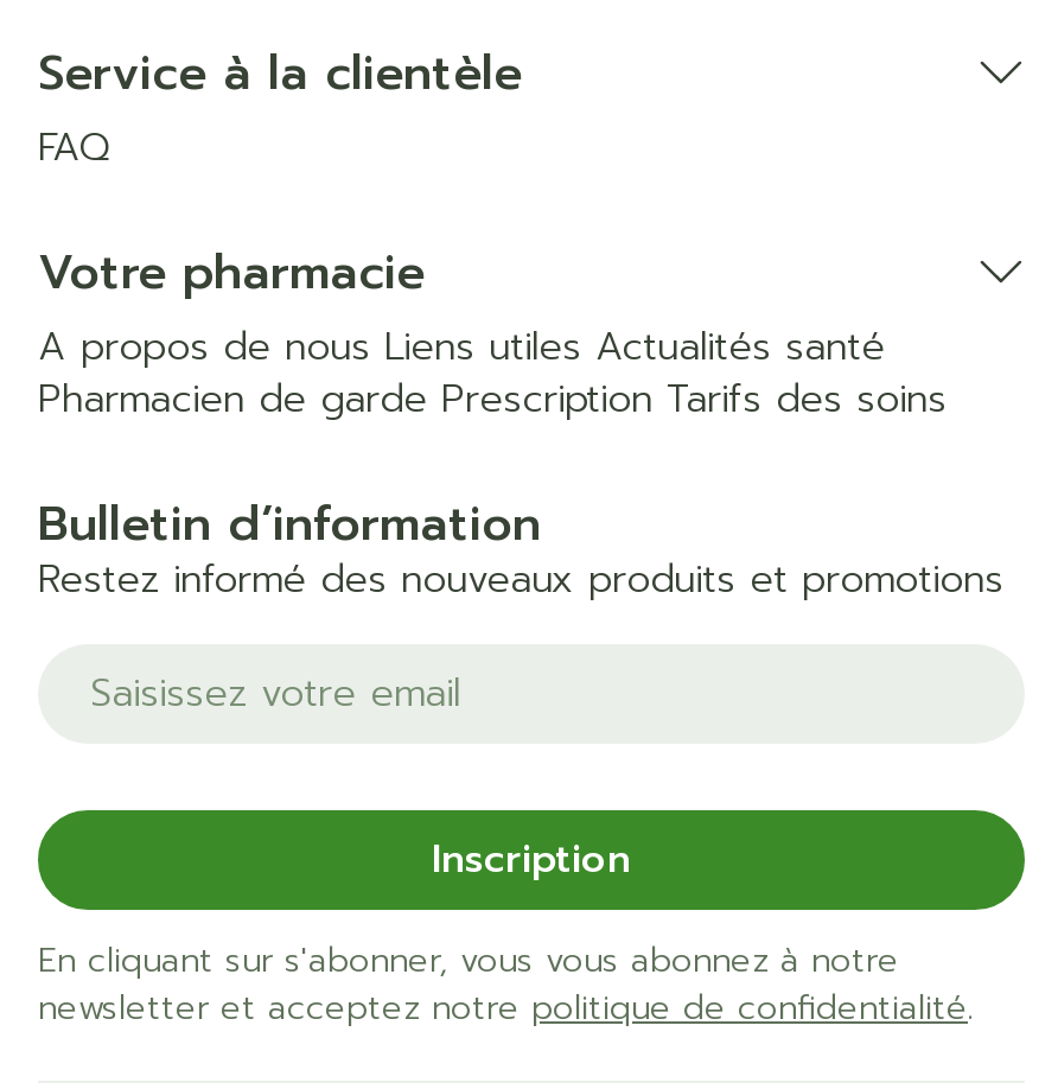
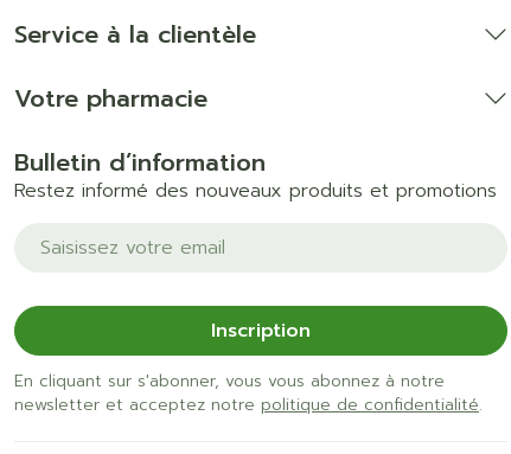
- FAQ

- A propos de nous Liens utiles Actualités santé
- Pharmacien de garde Prescription Tarifs des soins
